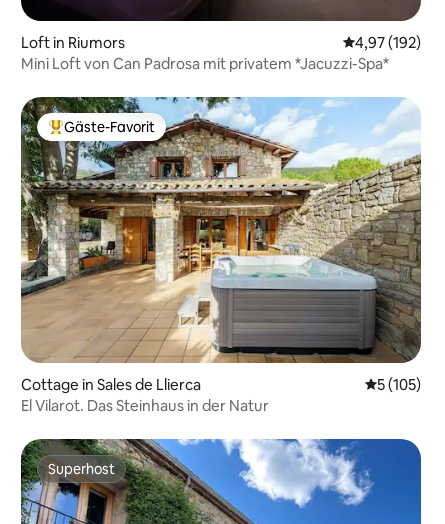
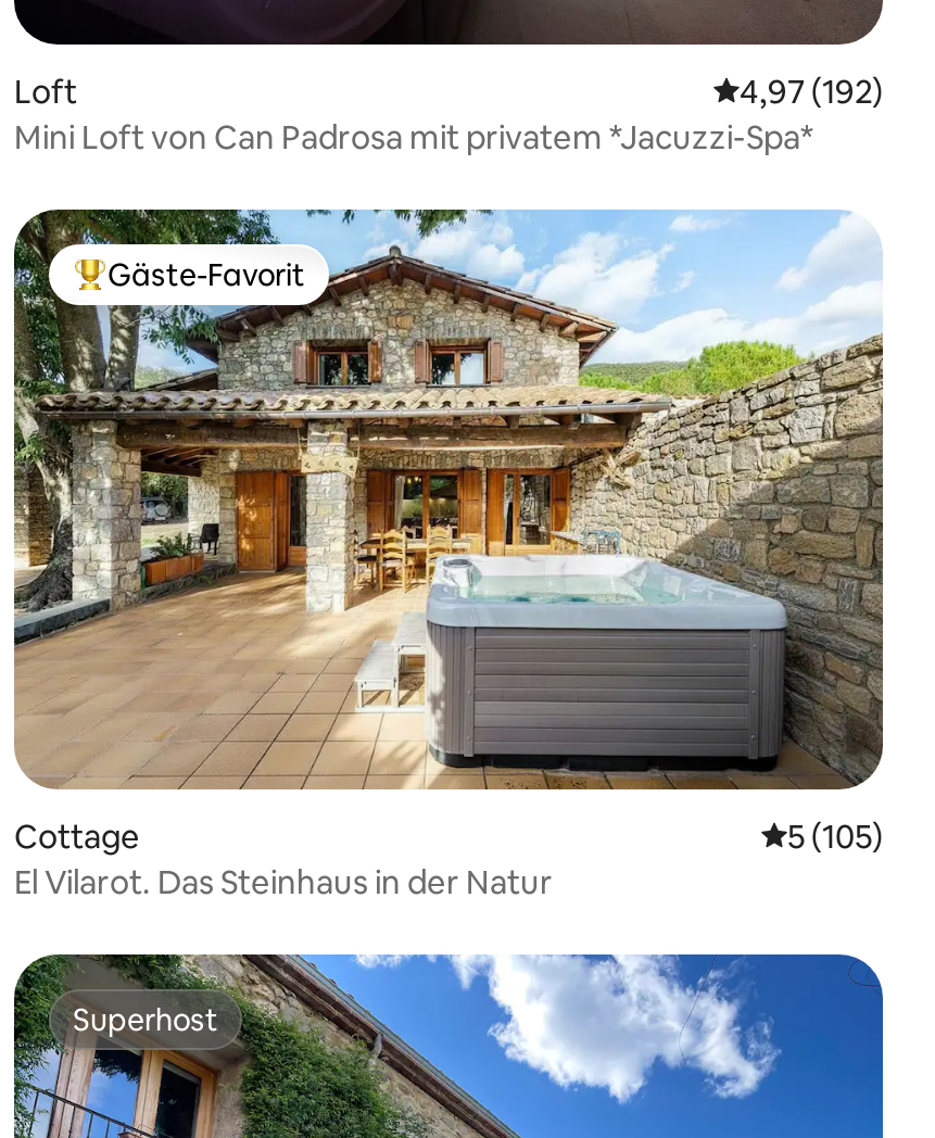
- Loft in Riumors
+ Loft

- Cottage in Sales de Llierca
+ Cottage
